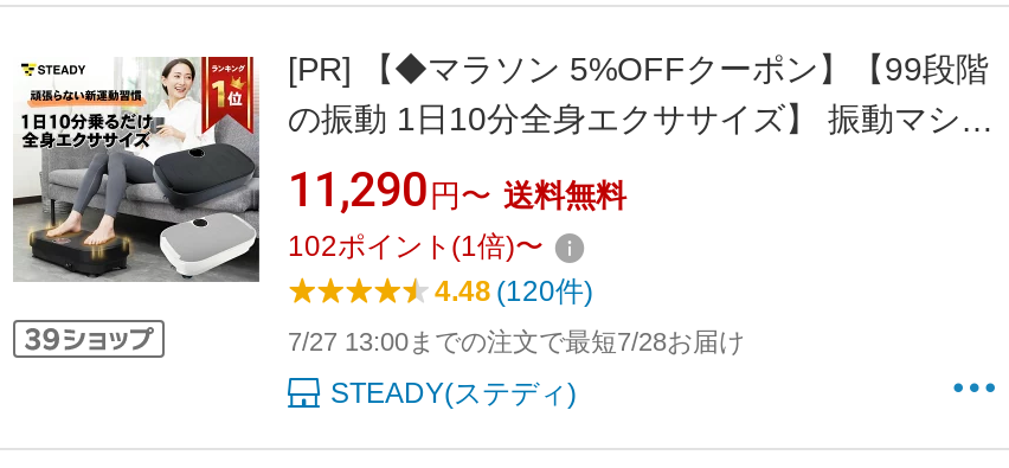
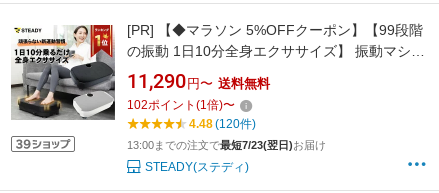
- 7/27 13:00までの注文で最短7/28お届け
+ 13:00までの注文で最短7/23(翌日)お届け
